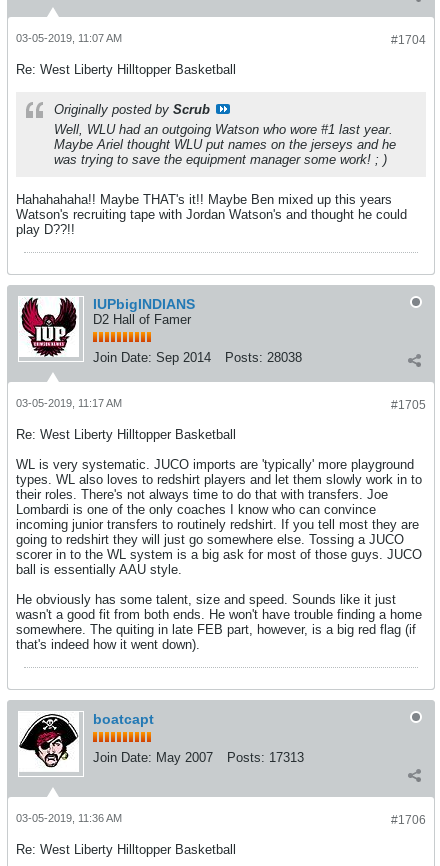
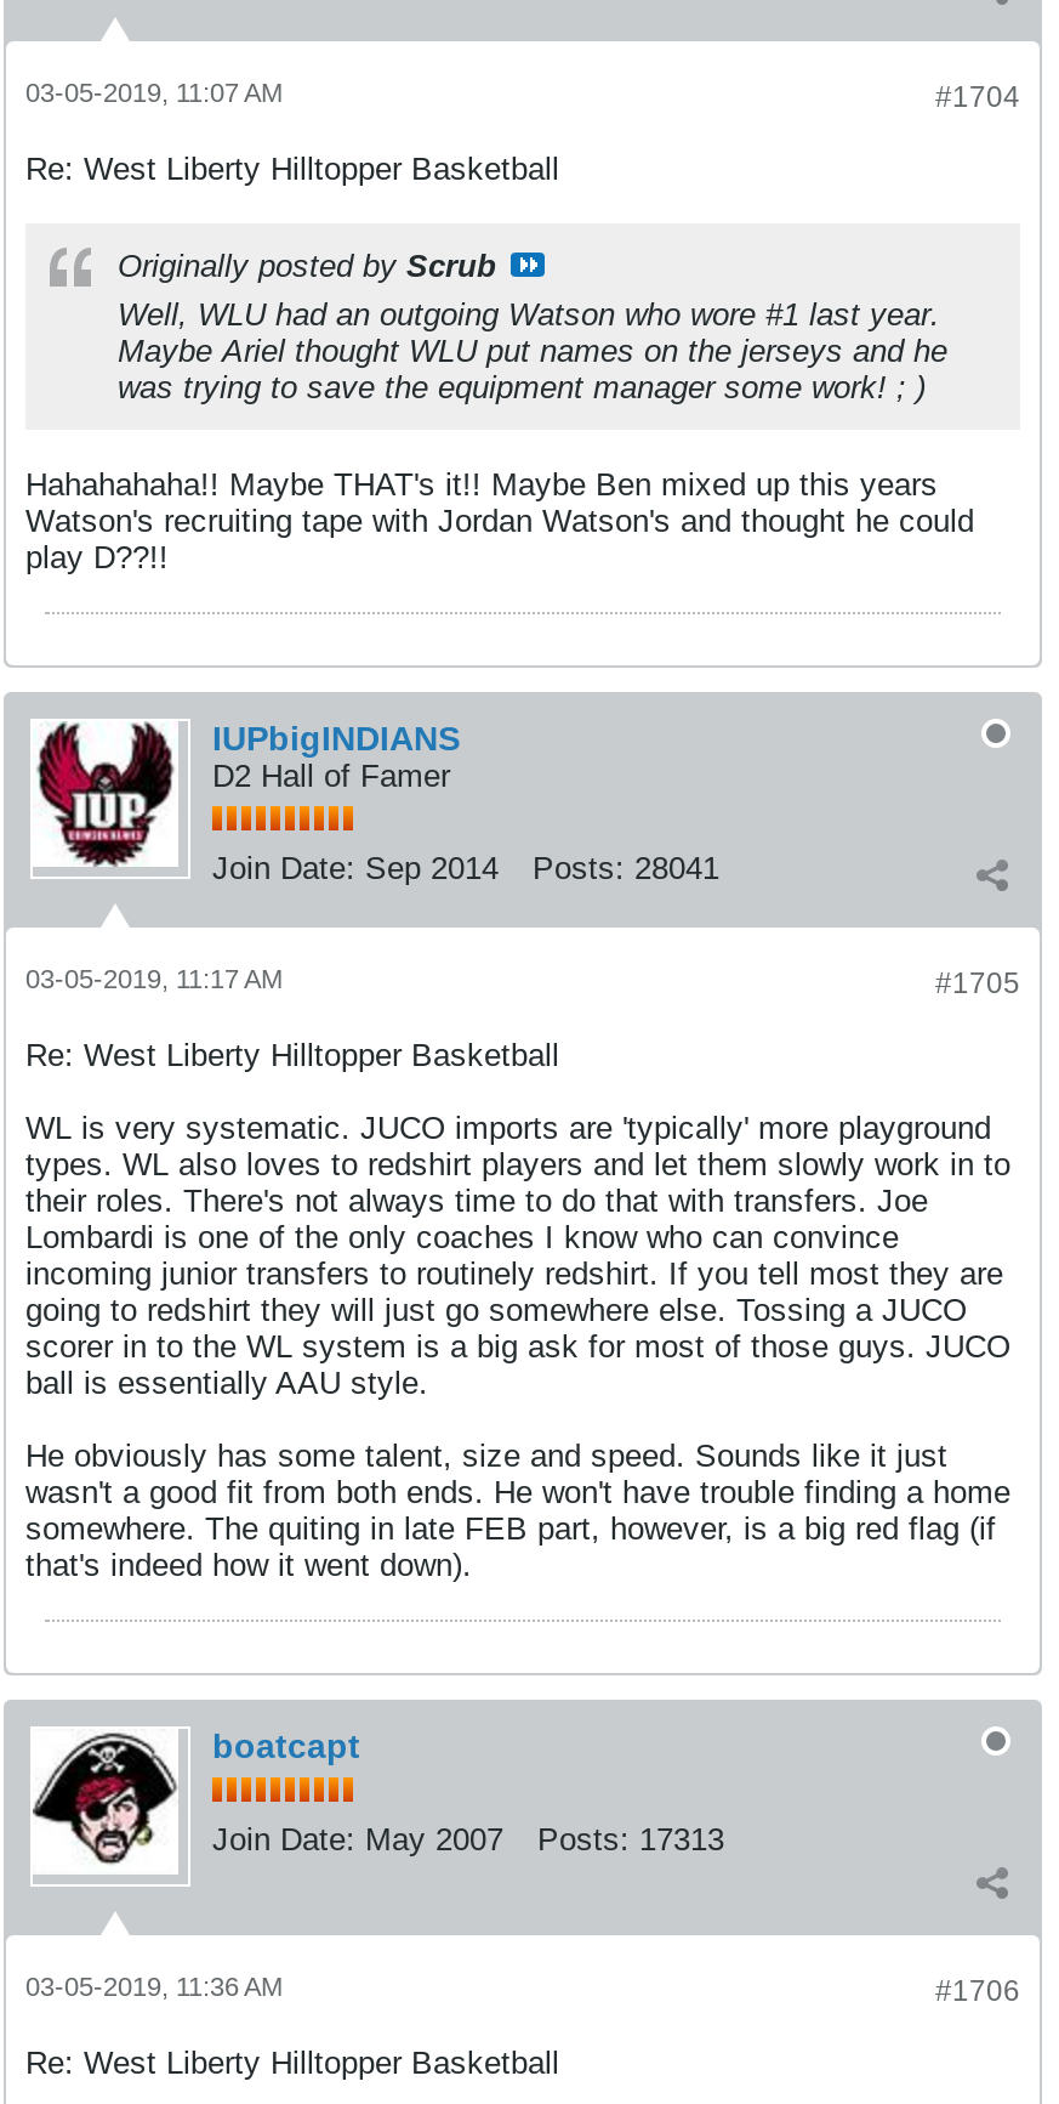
- Join Date: Sep 2014 Posts: 28038
+ Join Date: Sep 2014 Posts: 28041
